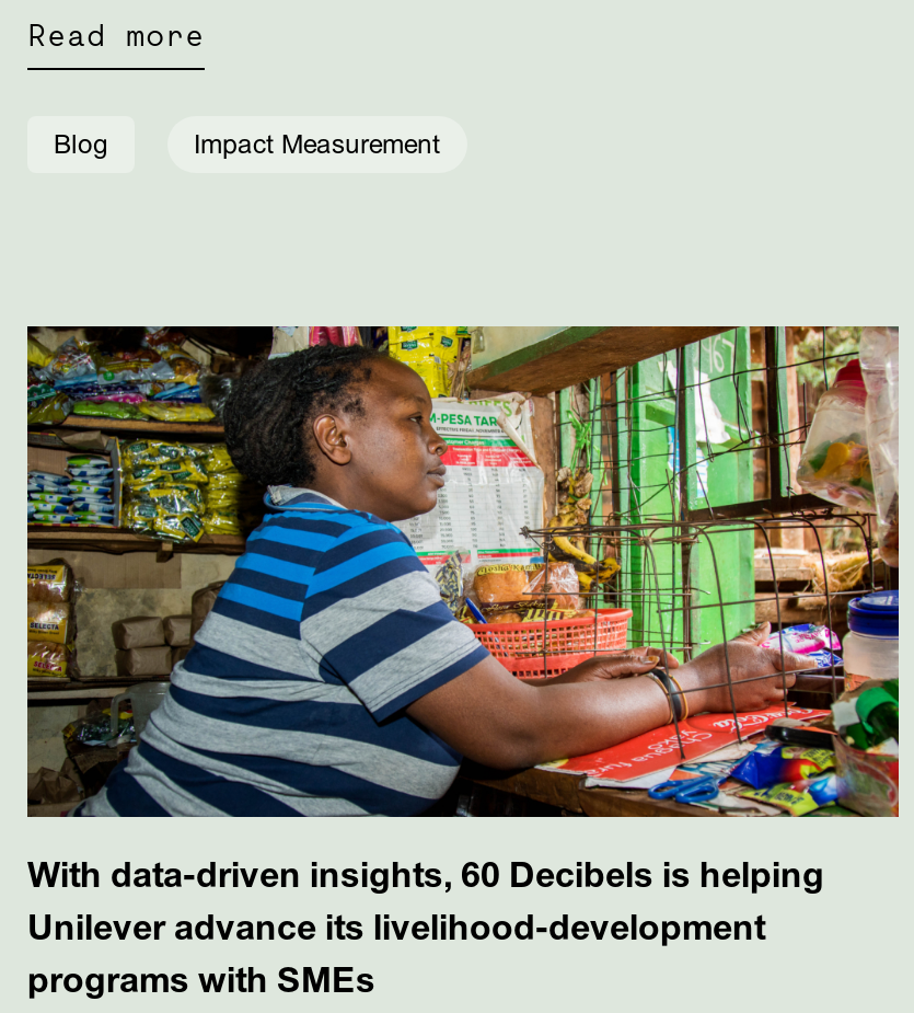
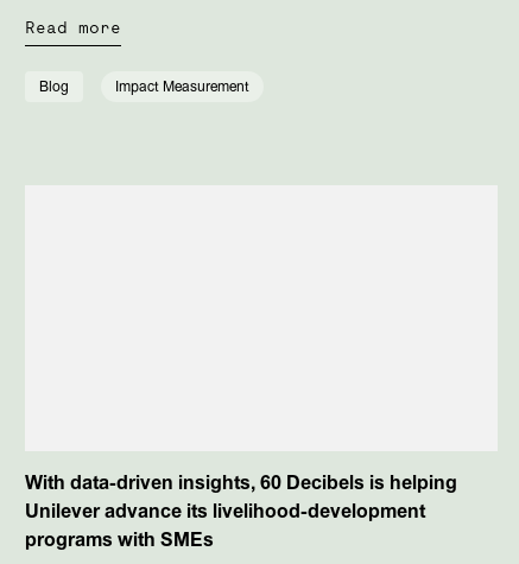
- [image]
